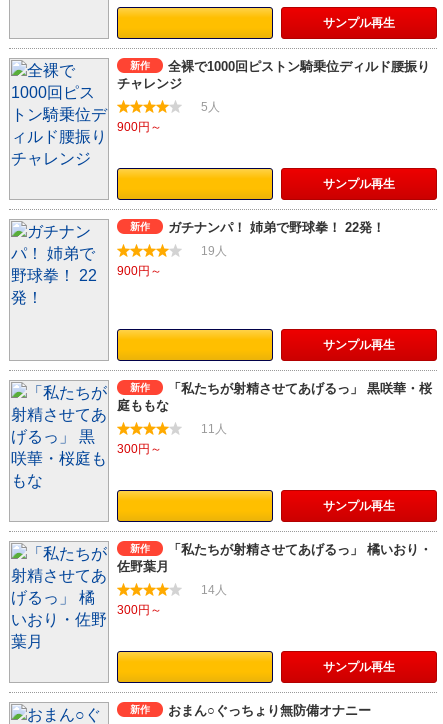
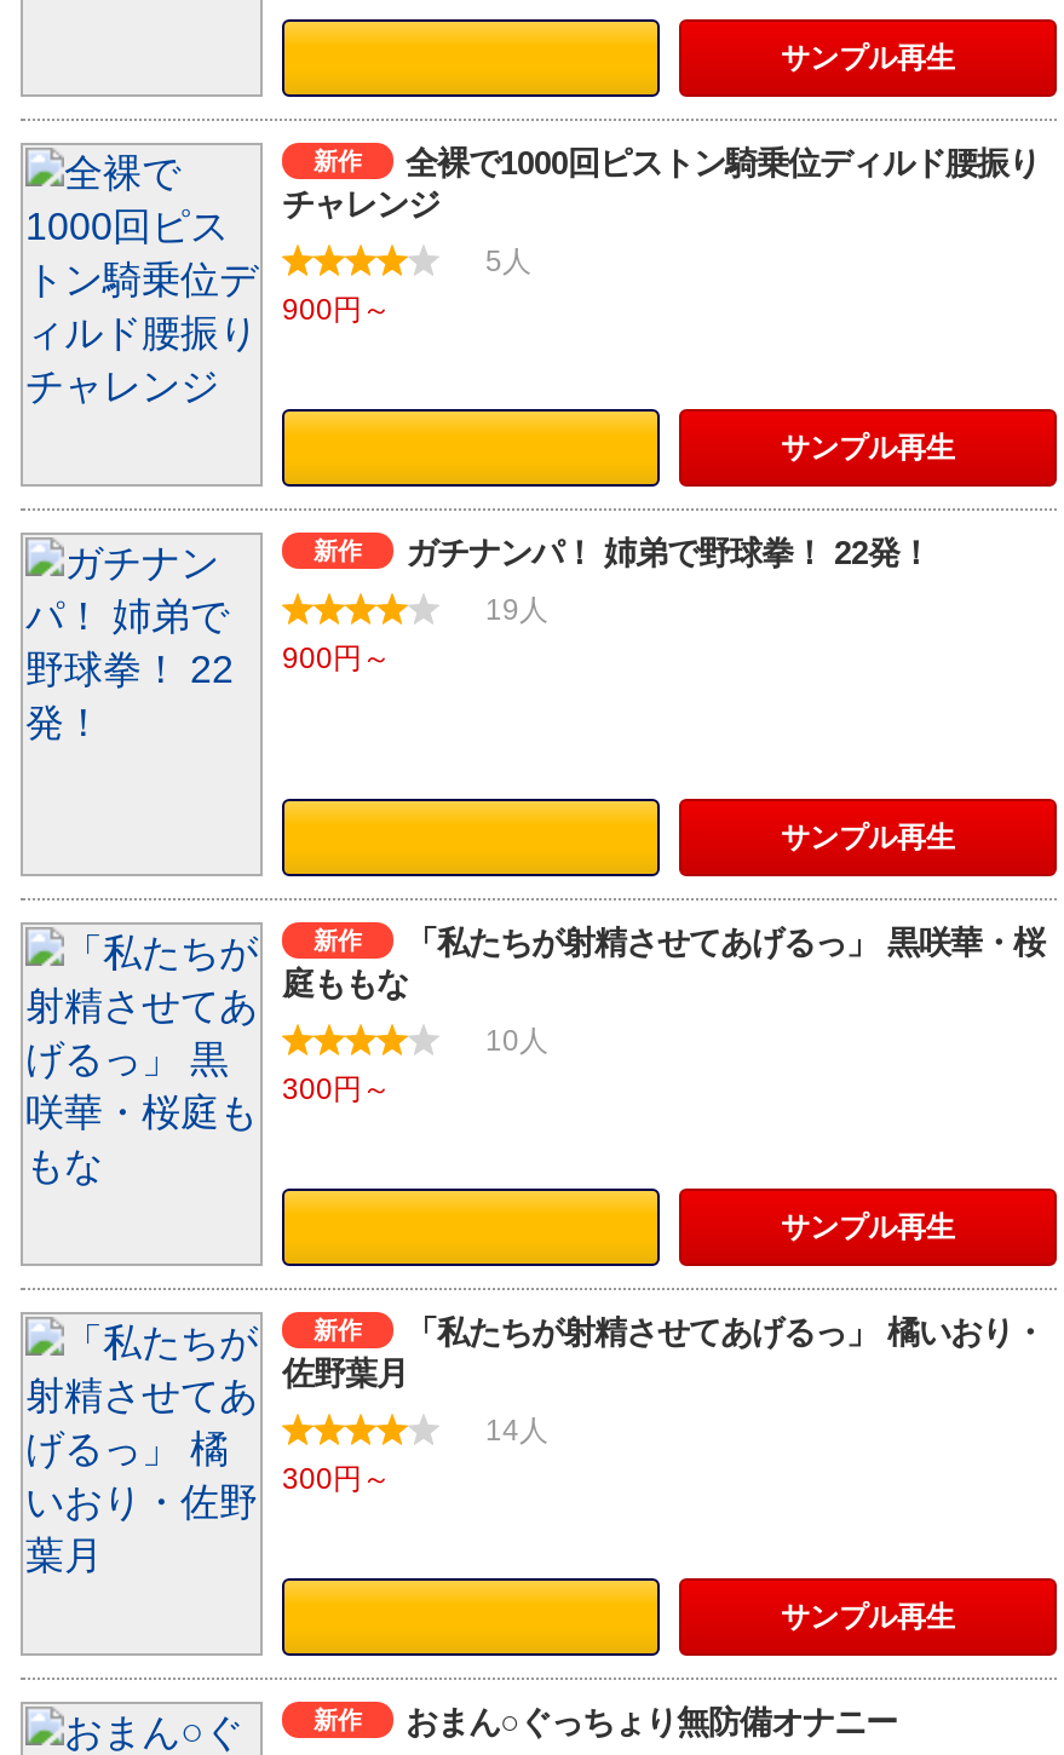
- 11人
+ 10人
